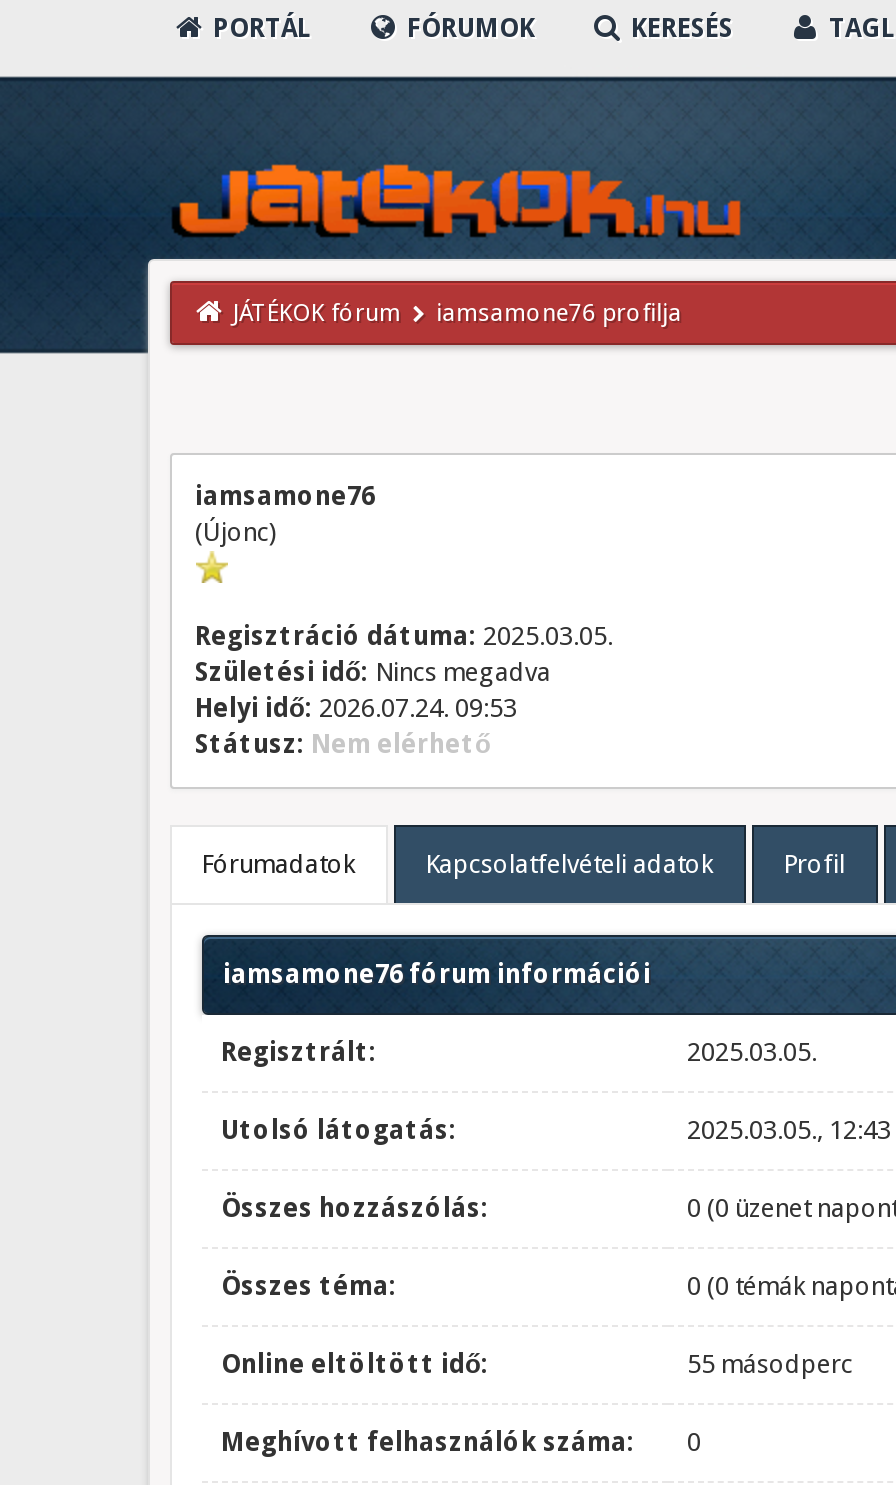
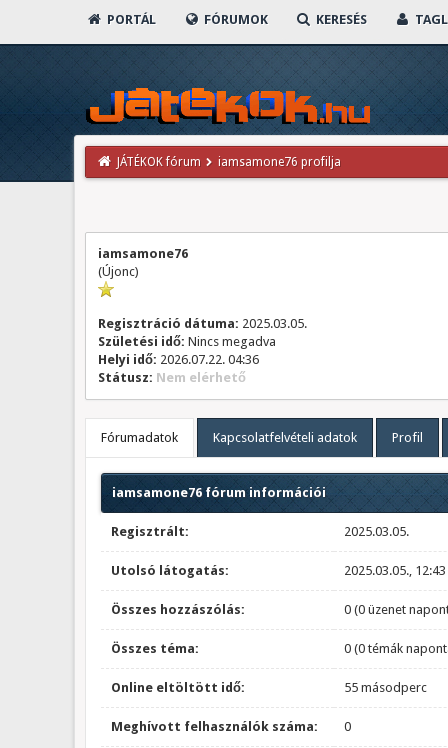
- Helyi idő: 2026.07.24. 09:53
+ Helyi idő: 2026.07.22. 04:36
